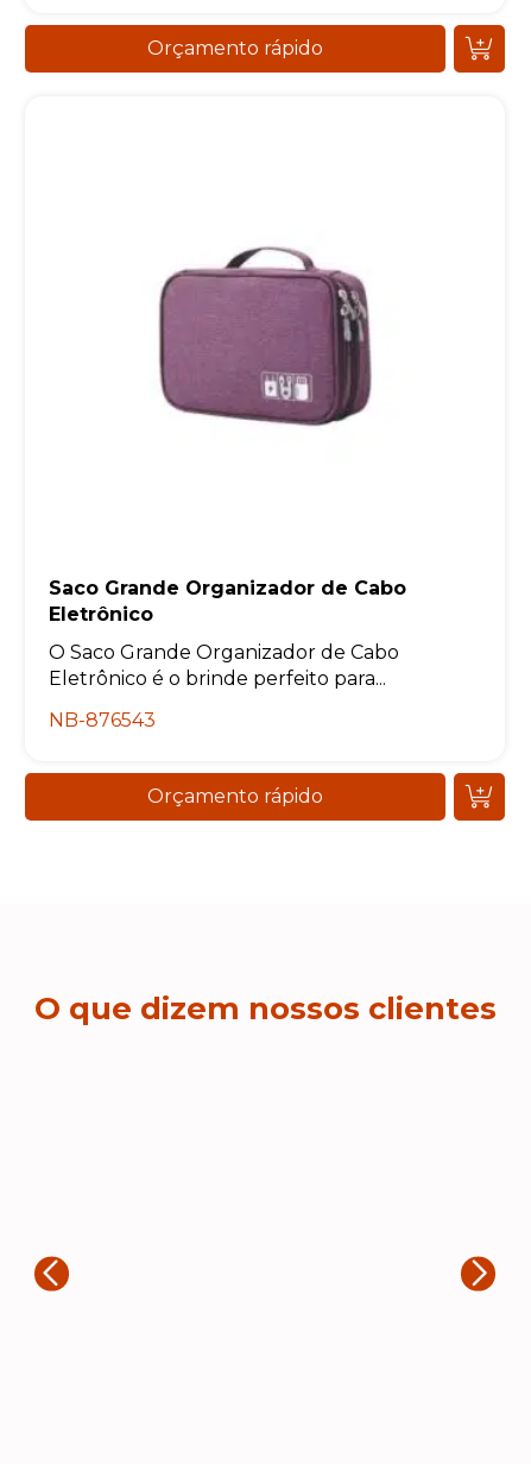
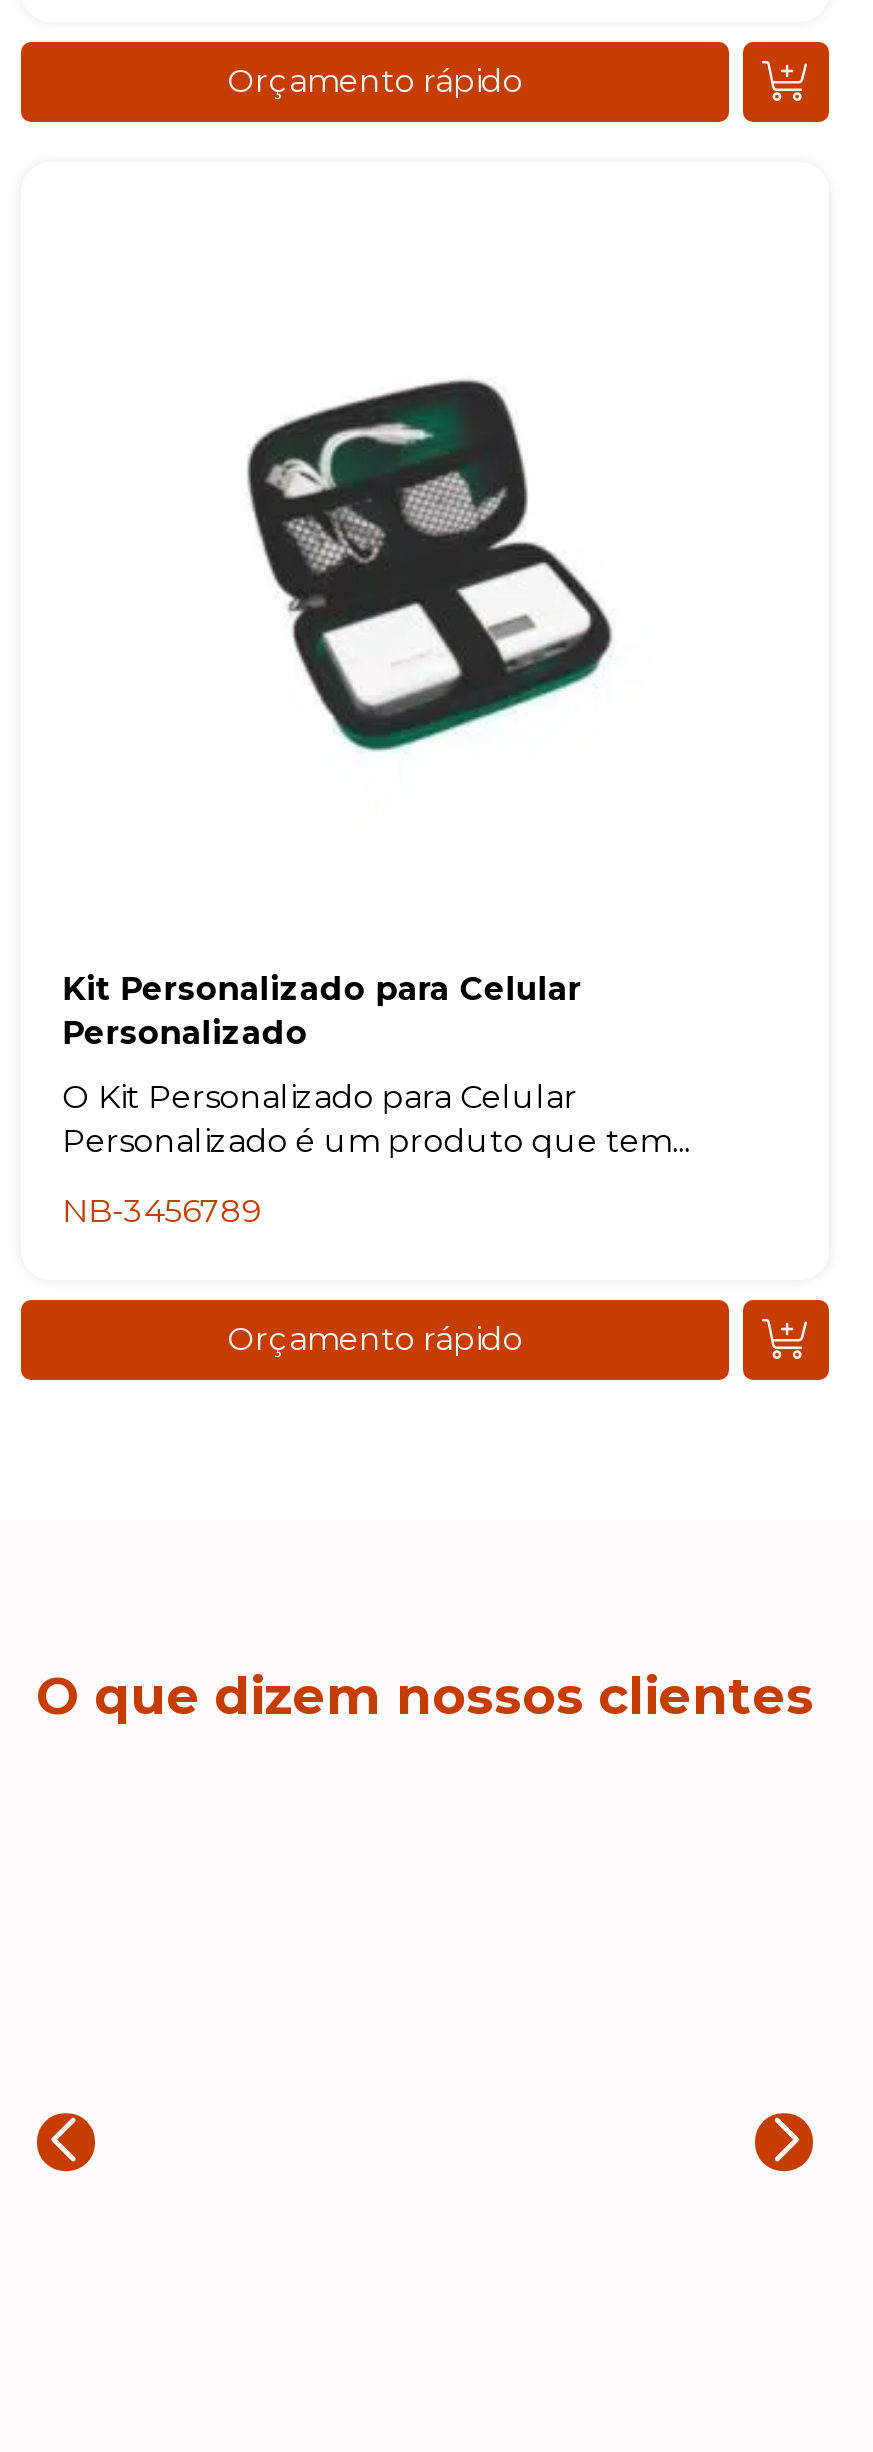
- [image]
+ [image]

- Saco Grande Organizador de Cabo
- Eletrônico
+ Kit Personalizado para Celular
+ Personalizado

- O Saco Grande Organizador de Cabo
- Eletrônico é o brinde perfeito para...
+ O Kit Personalizado para Celular
+ Personalizado é um produto que tem...

- NB-876543
+ NB-3456789
